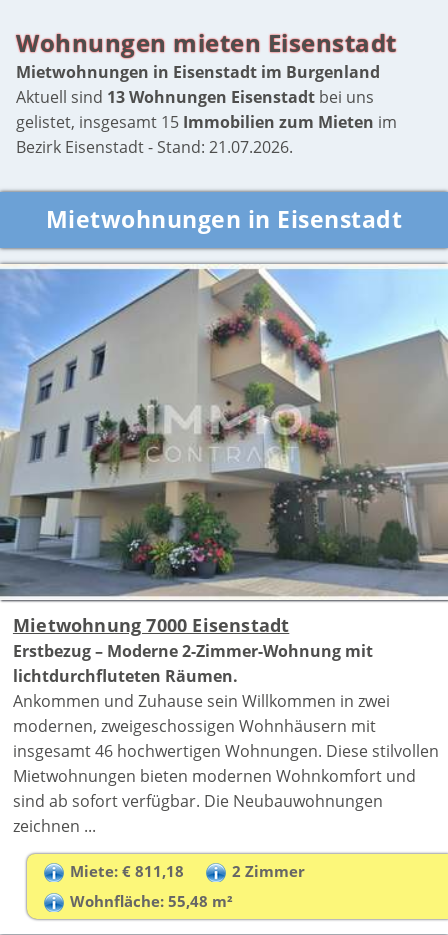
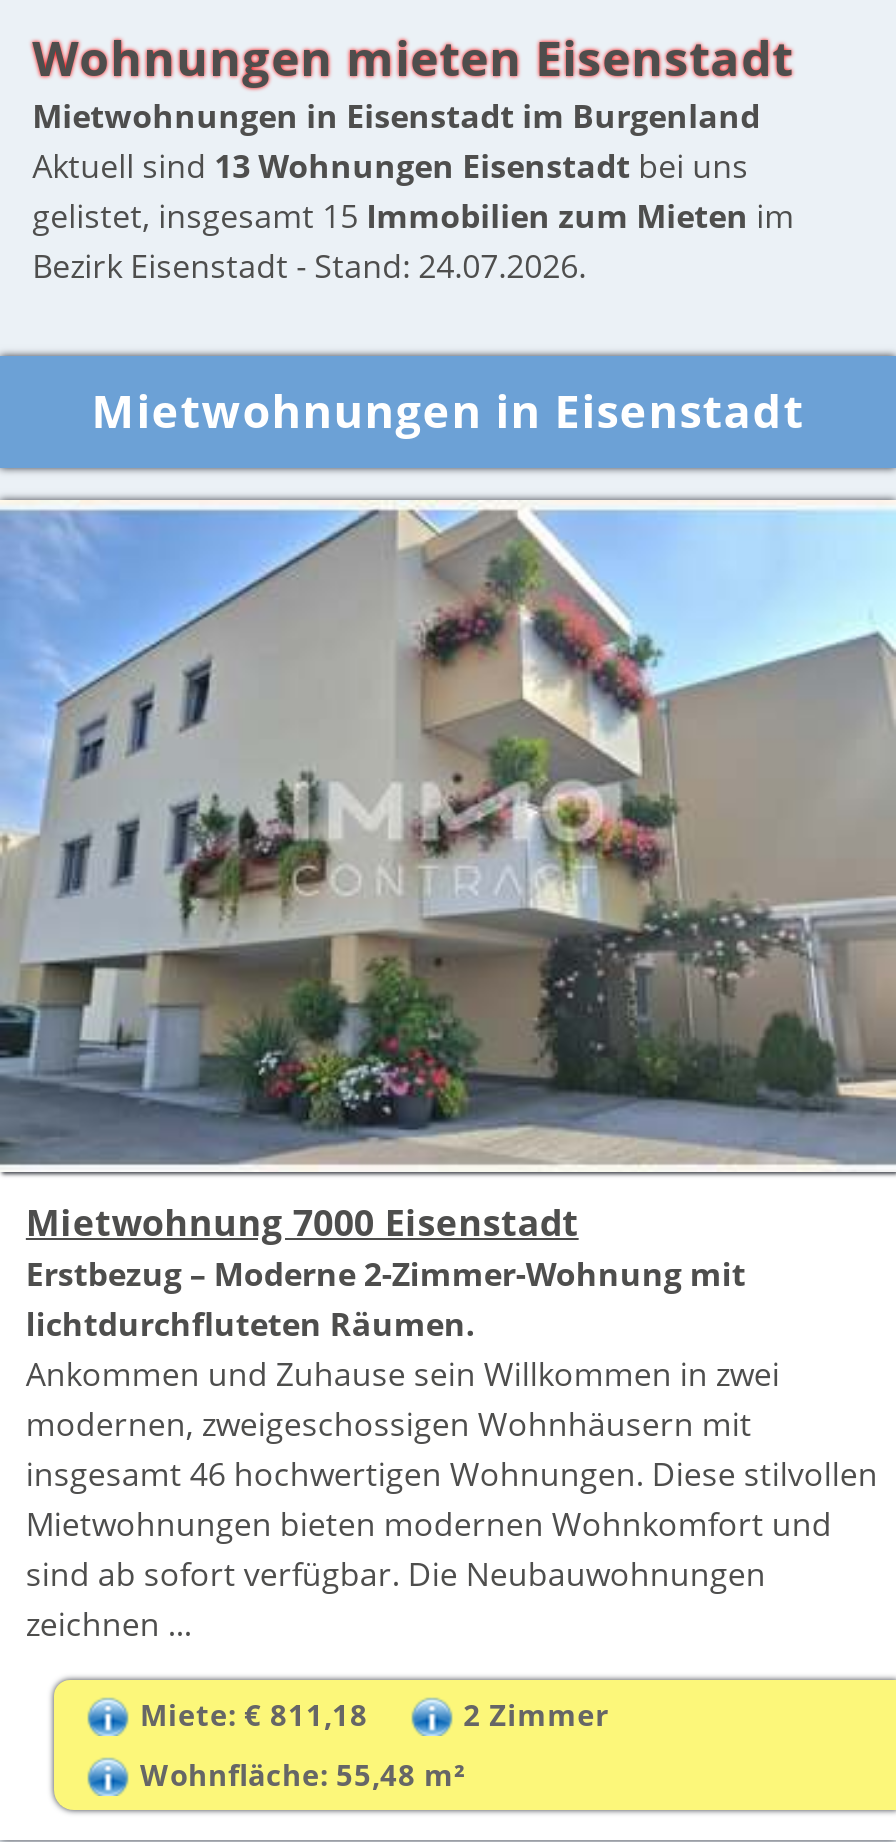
- Bezirk Eisenstadt - Stand: 21.07.2026.
+ Bezirk Eisenstadt - Stand: 24.07.2026.
